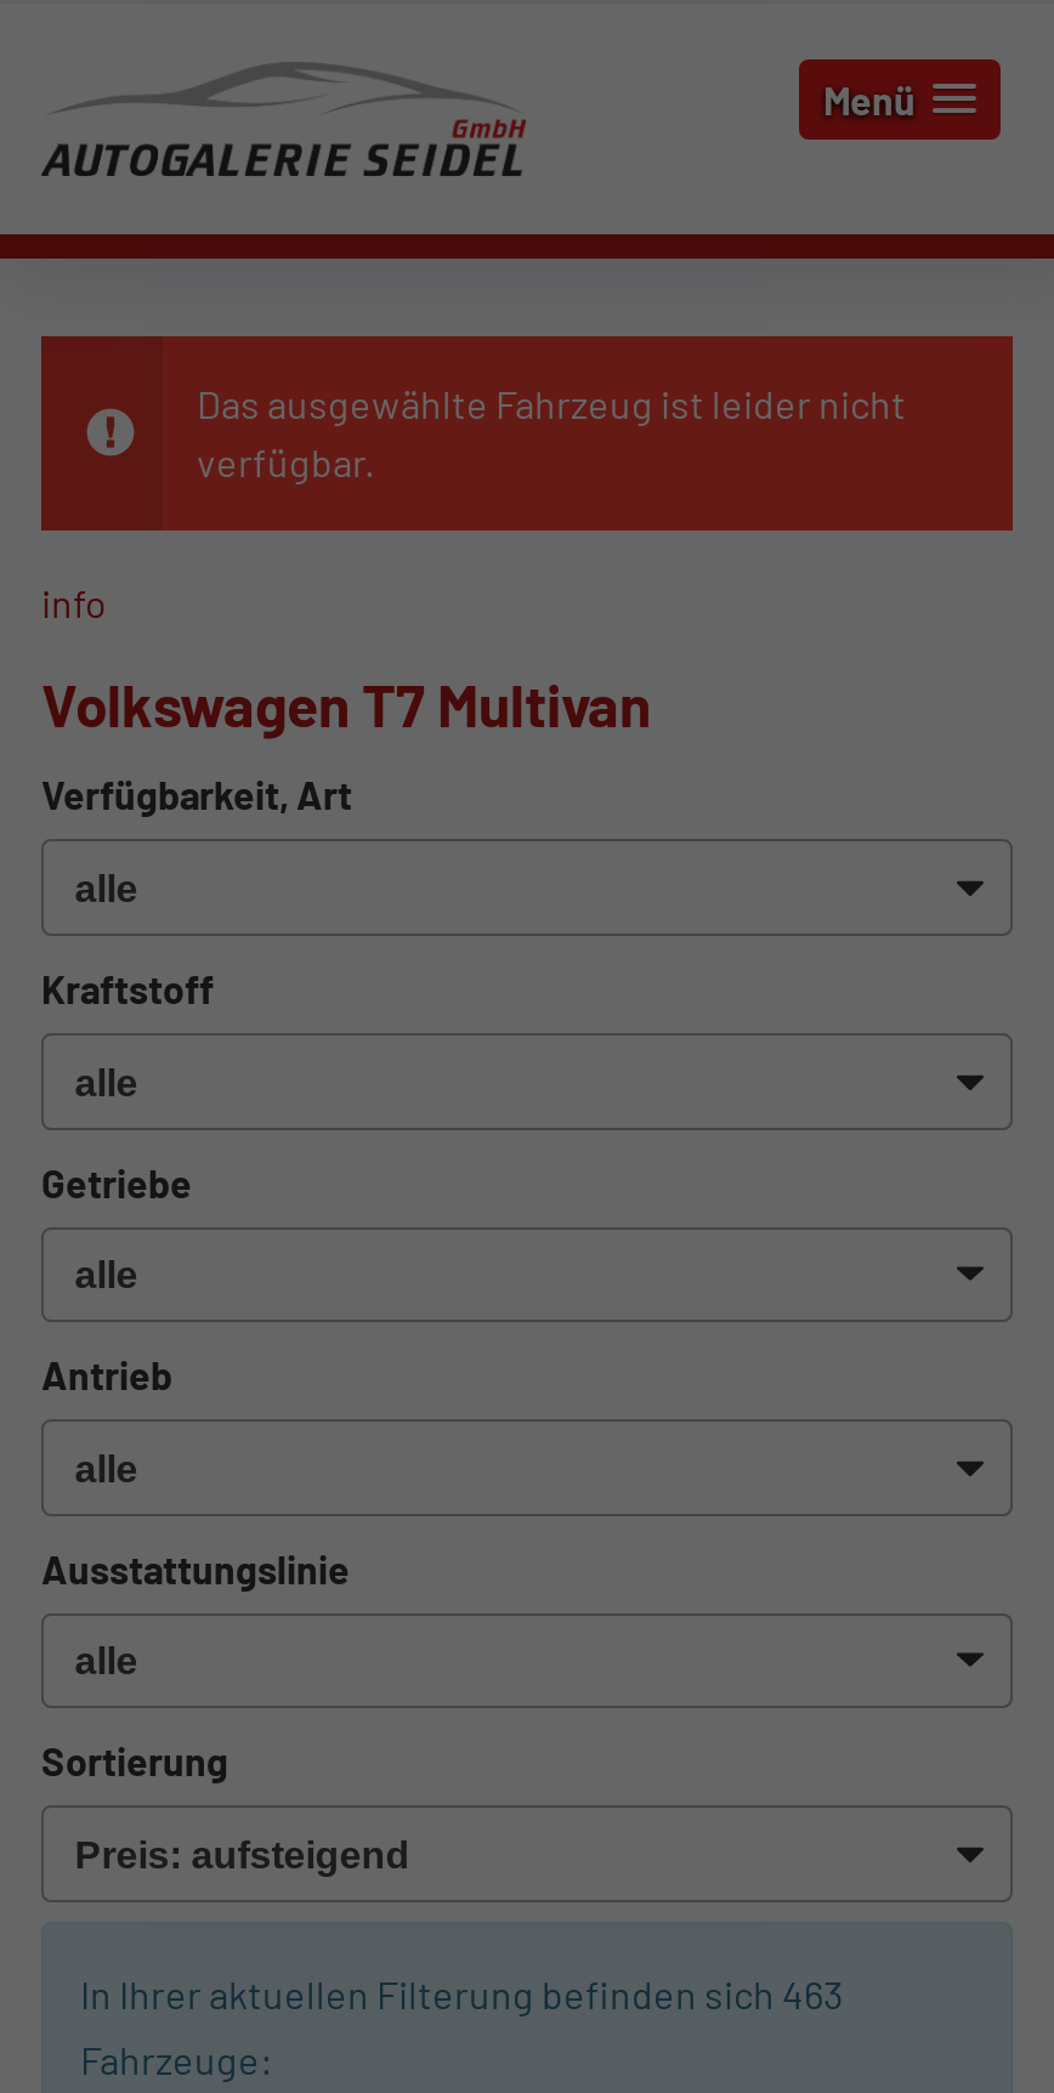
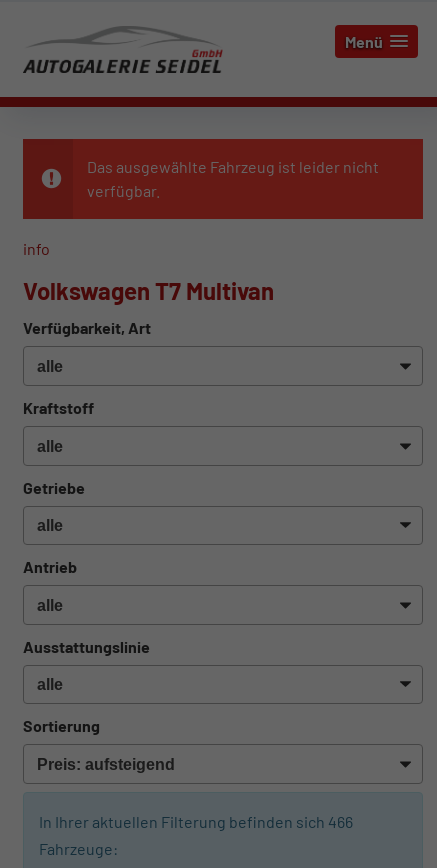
- In Ihrer aktuellen Filterung befinden sich 463
+ In Ihrer aktuellen Filterung befinden sich 466
